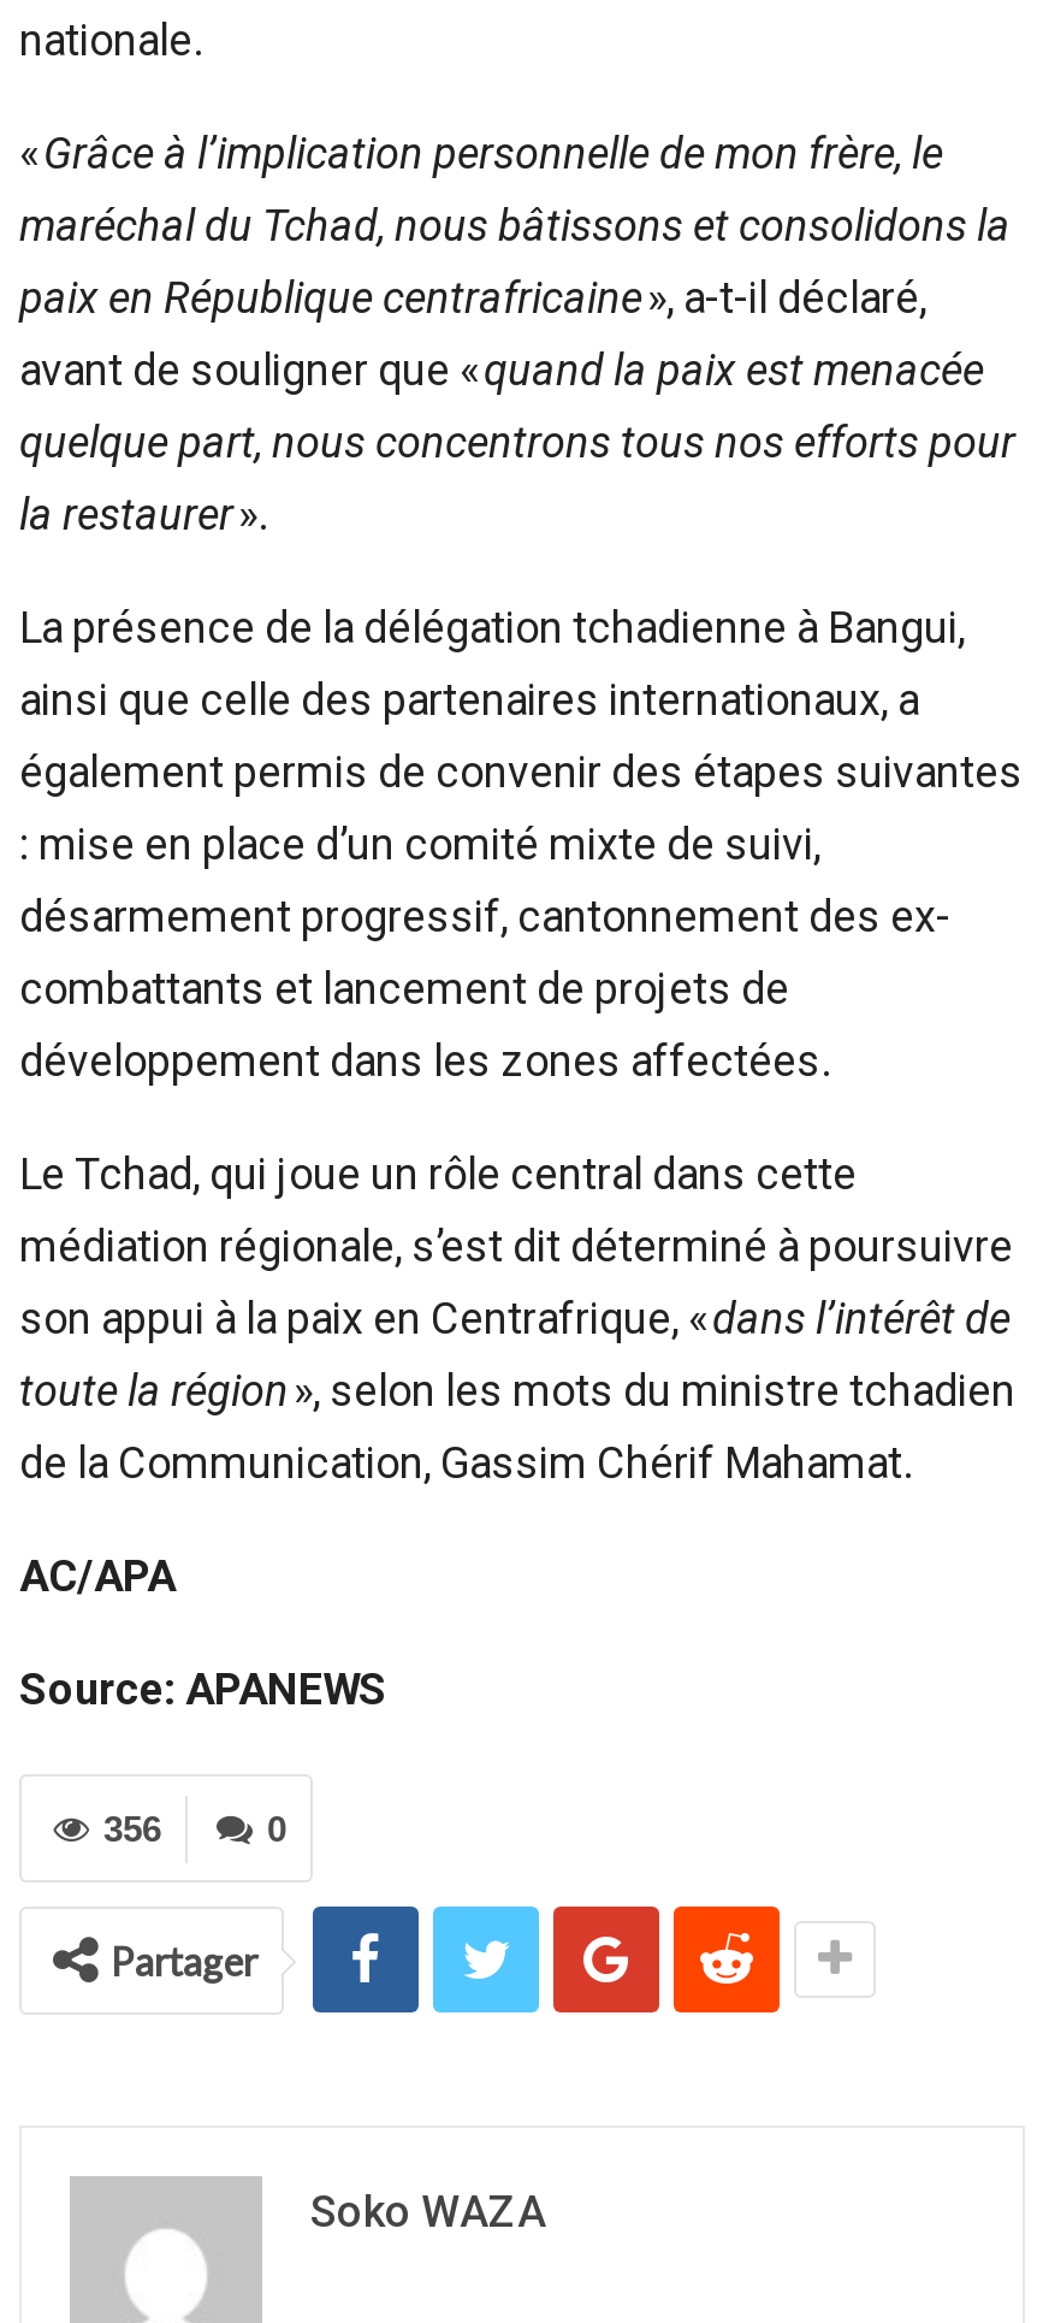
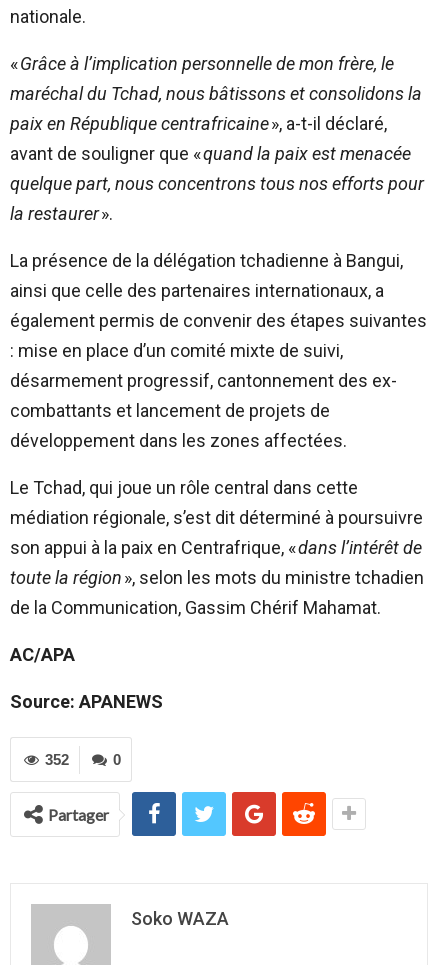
- 356
+ 352
